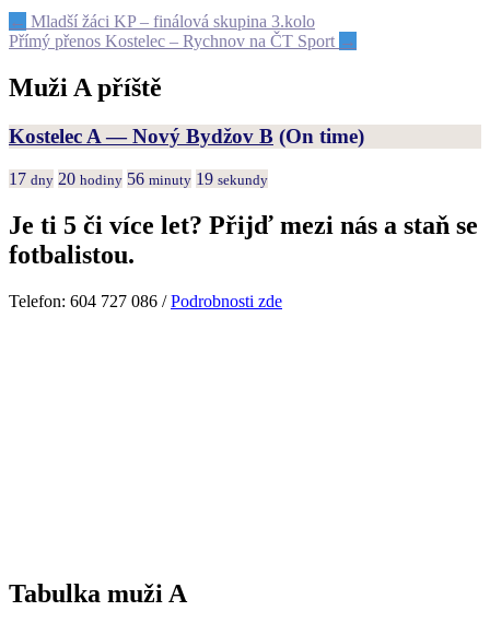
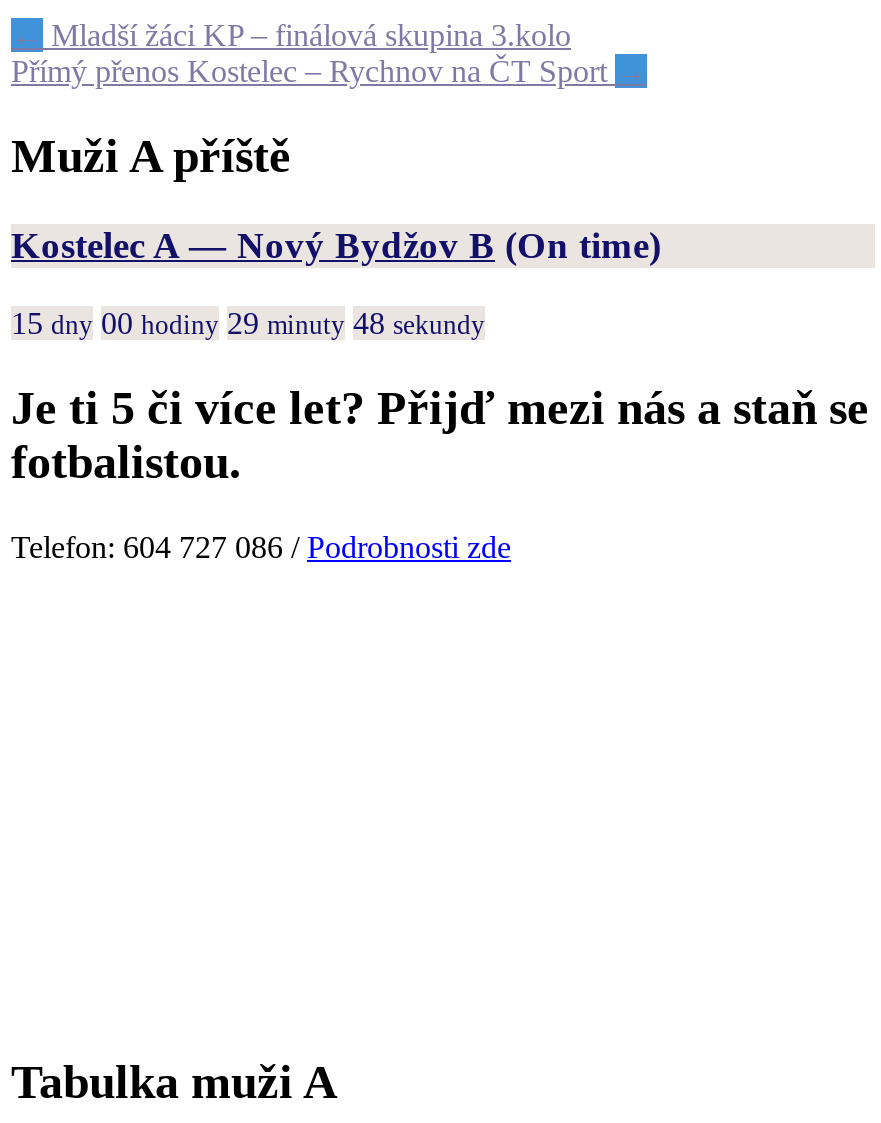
- 17 dny 20 hodiny 56 minuty 19 sekundy
+ 15 dny 00 hodiny 29 minuty 48 sekundy
